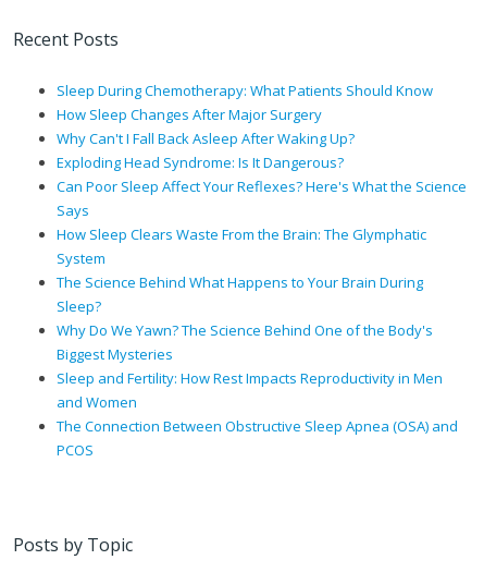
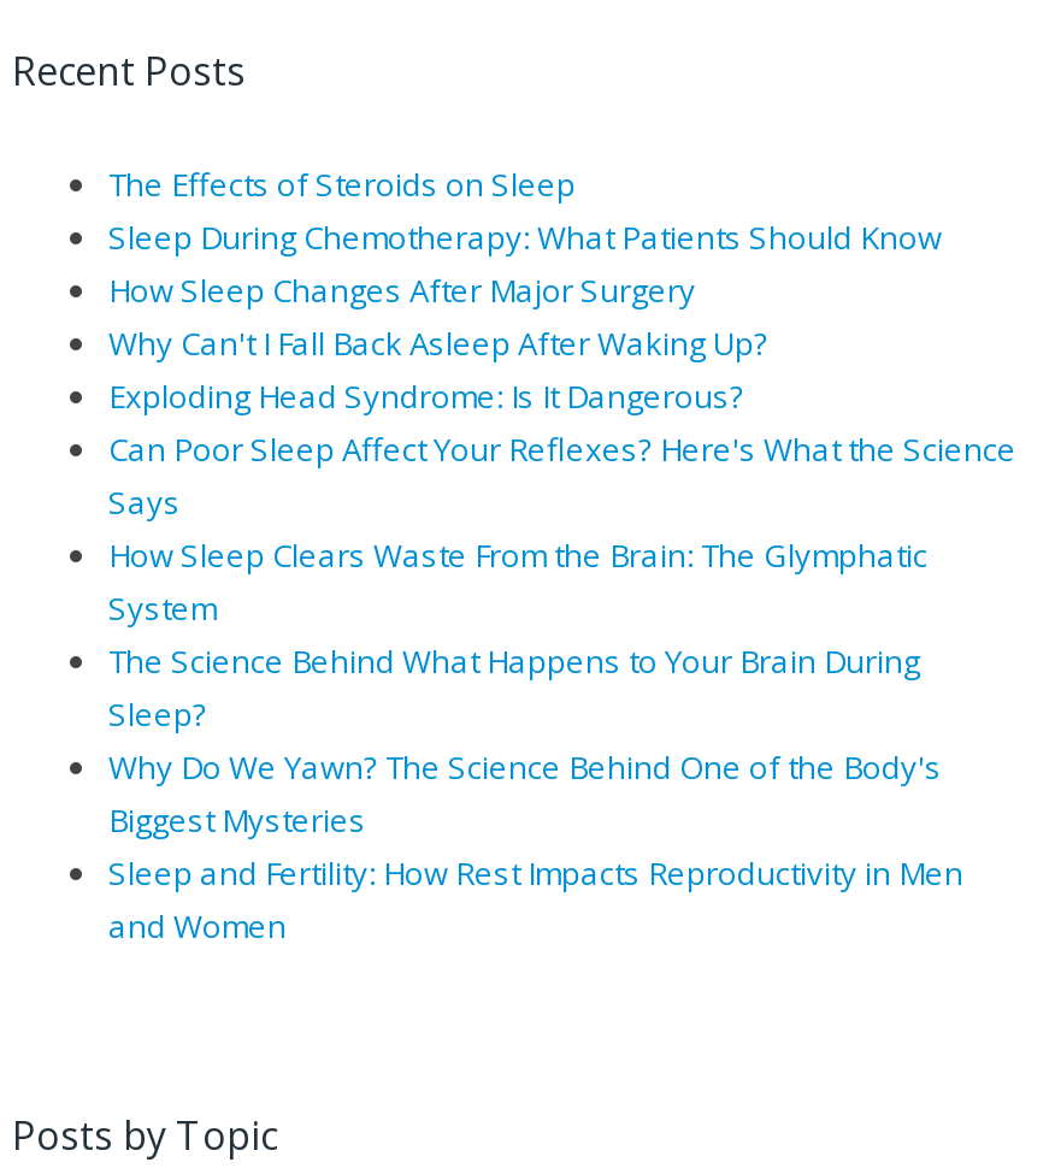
+ The Effects of Steroids on Sleep

moved down: Sleep During Chemotherapy: What Patients Should Know | How Sleep Changes After Major Surgery | Why Can't I Fall Back Asleep After Waking Up? | ... | Sleep and Fertility: How Rest Impacts Reproductivity in Men | and Women

- The Connection Between Obstructive Sleep Apnea (OSA) and
- PCOS
